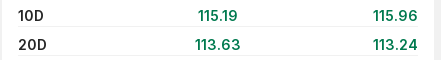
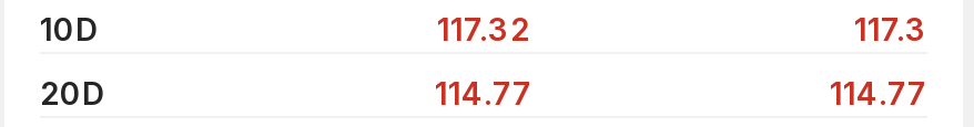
- 115.19
+ 117.32

- 115.96
+ 117.3

- 113.63
+ 114.77

- 113.24
+ 114.77
